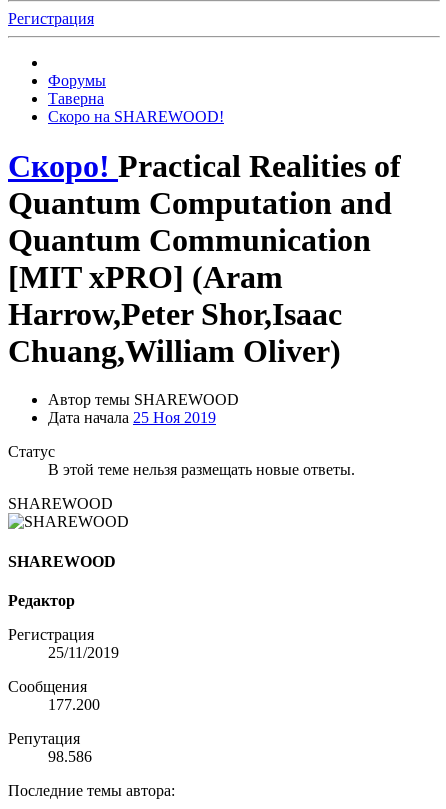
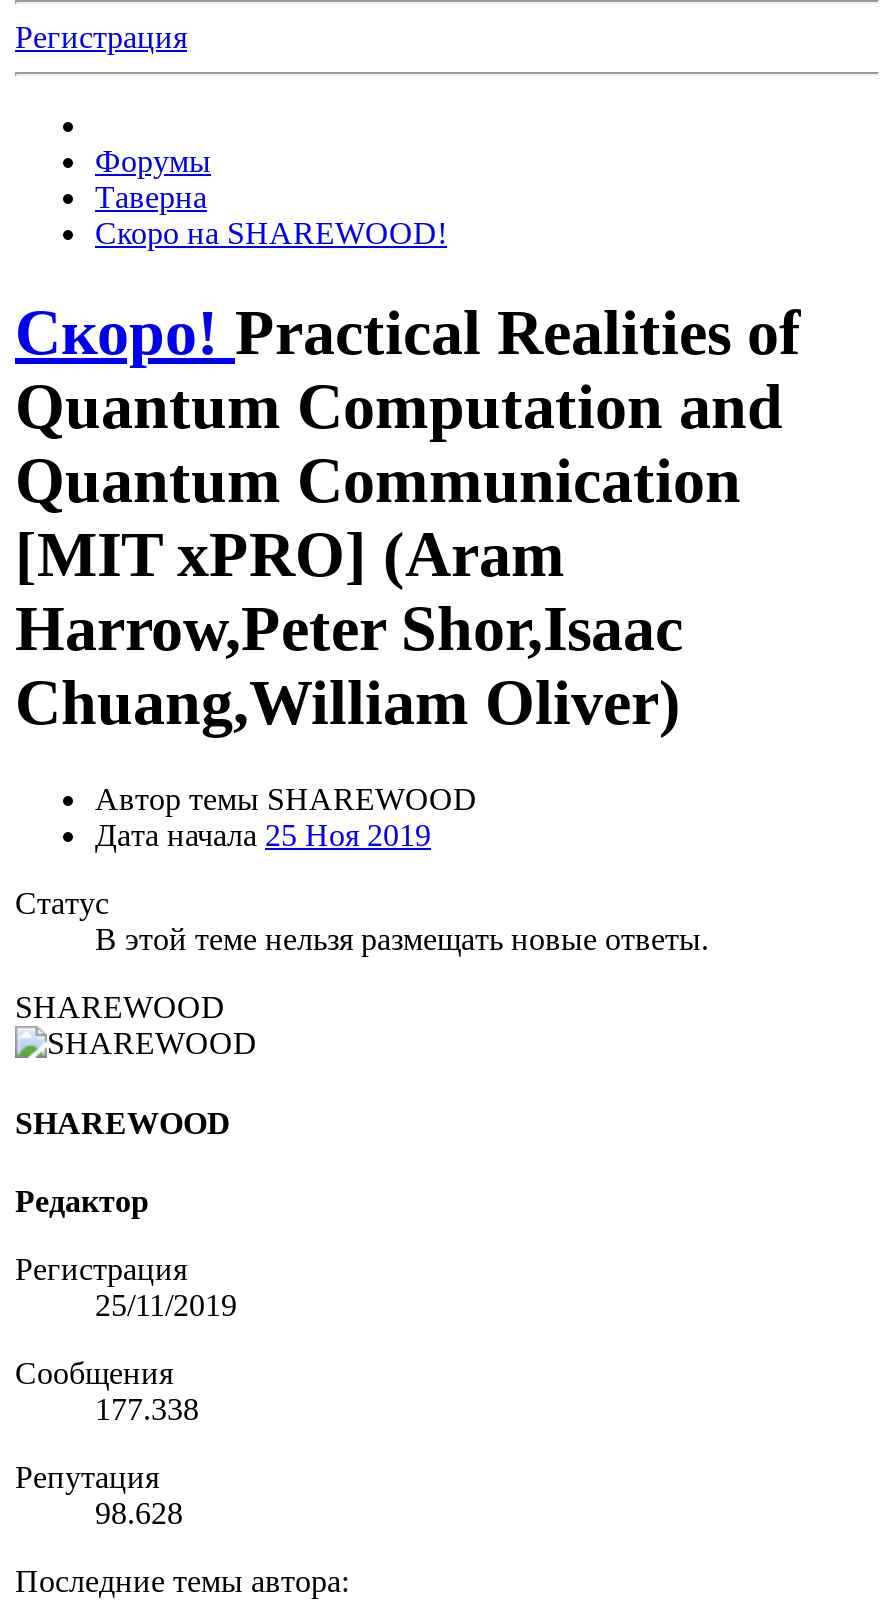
- 177.200
+ 177.338

- 98.586
+ 98.628
